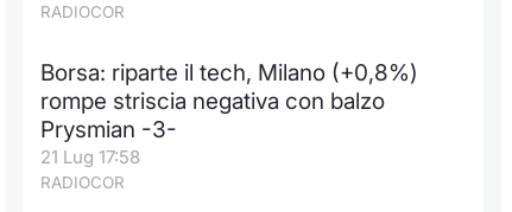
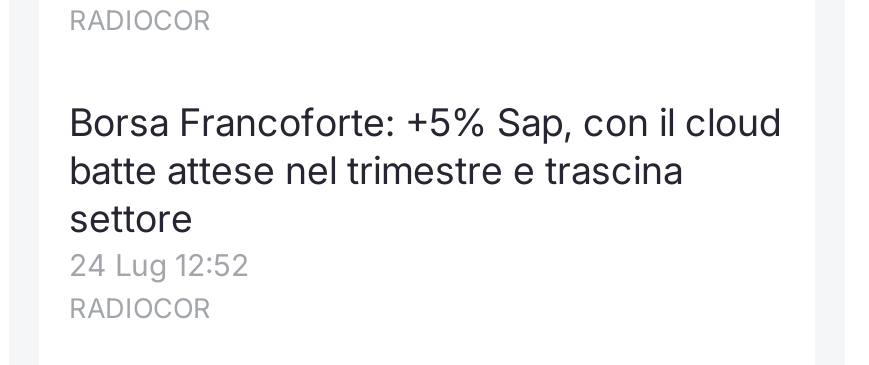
- Borsa: riparte il tech, Milano (+0,8%)
- rompe striscia negativa con balzo
- Prysmian -3-
- 21 Lug 17:58
+ Borsa Francoforte: +5% Sap, con il cloud
+ batte attese nel trimestre e trascina
+ settore
+ 24 Lug 12:52
